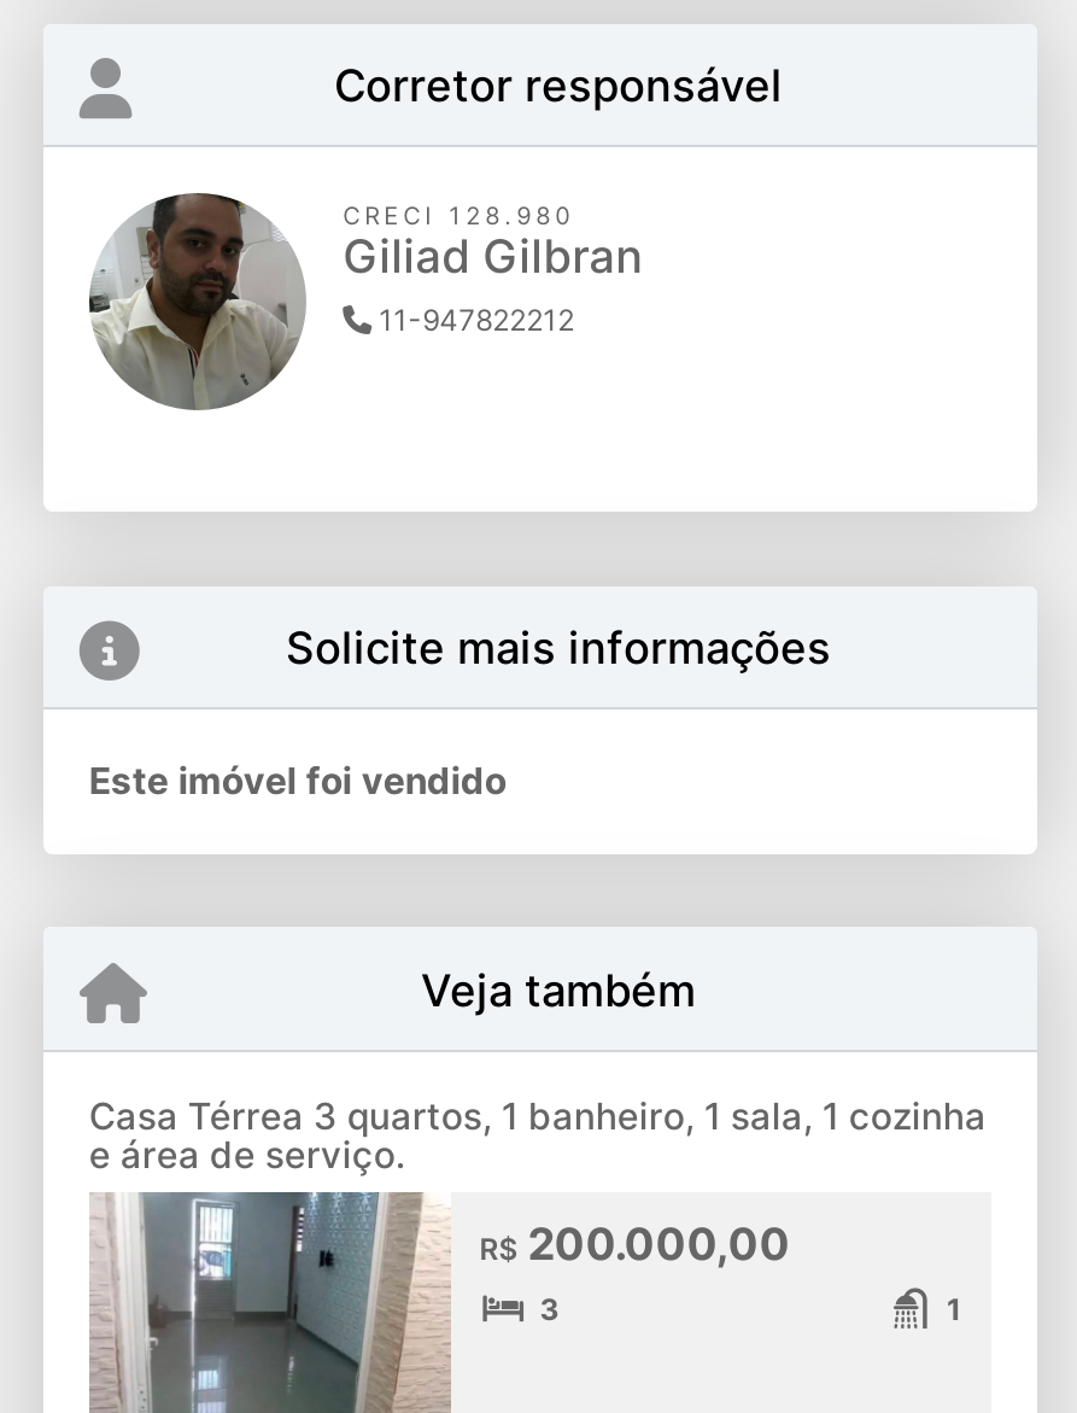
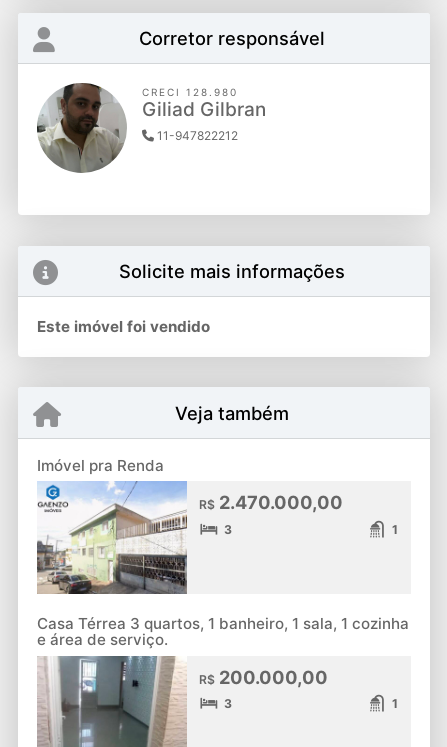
+ [image]
+ Imóvel pra Renda
+ R$2.470.000,00
+ 3
+ 1
